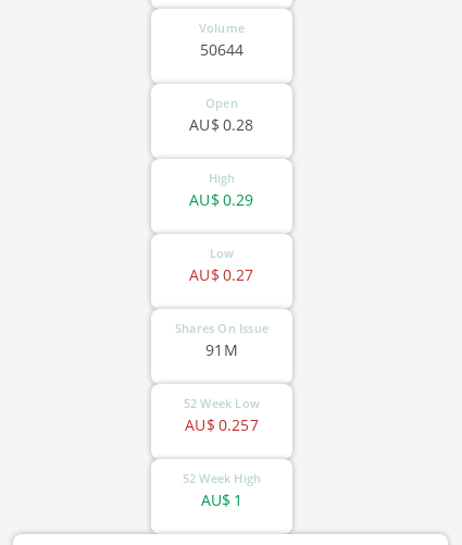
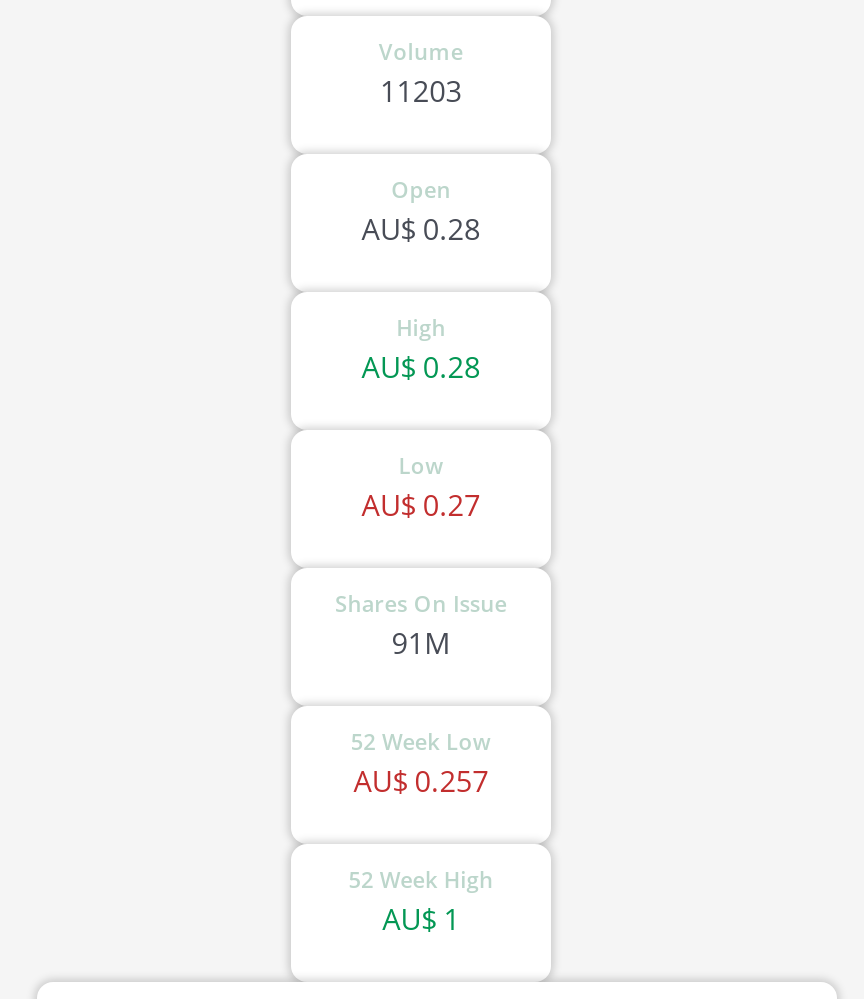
- 50644
+ 11203

- AU$ 0.29
+ AU$ 0.28
